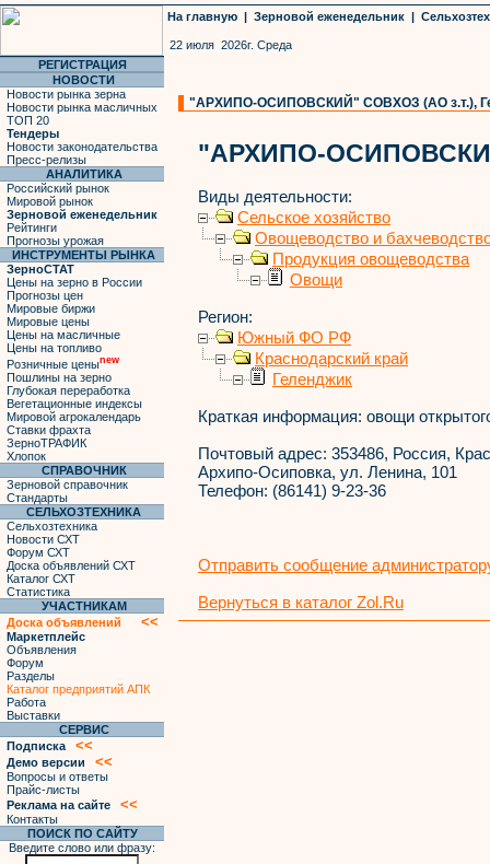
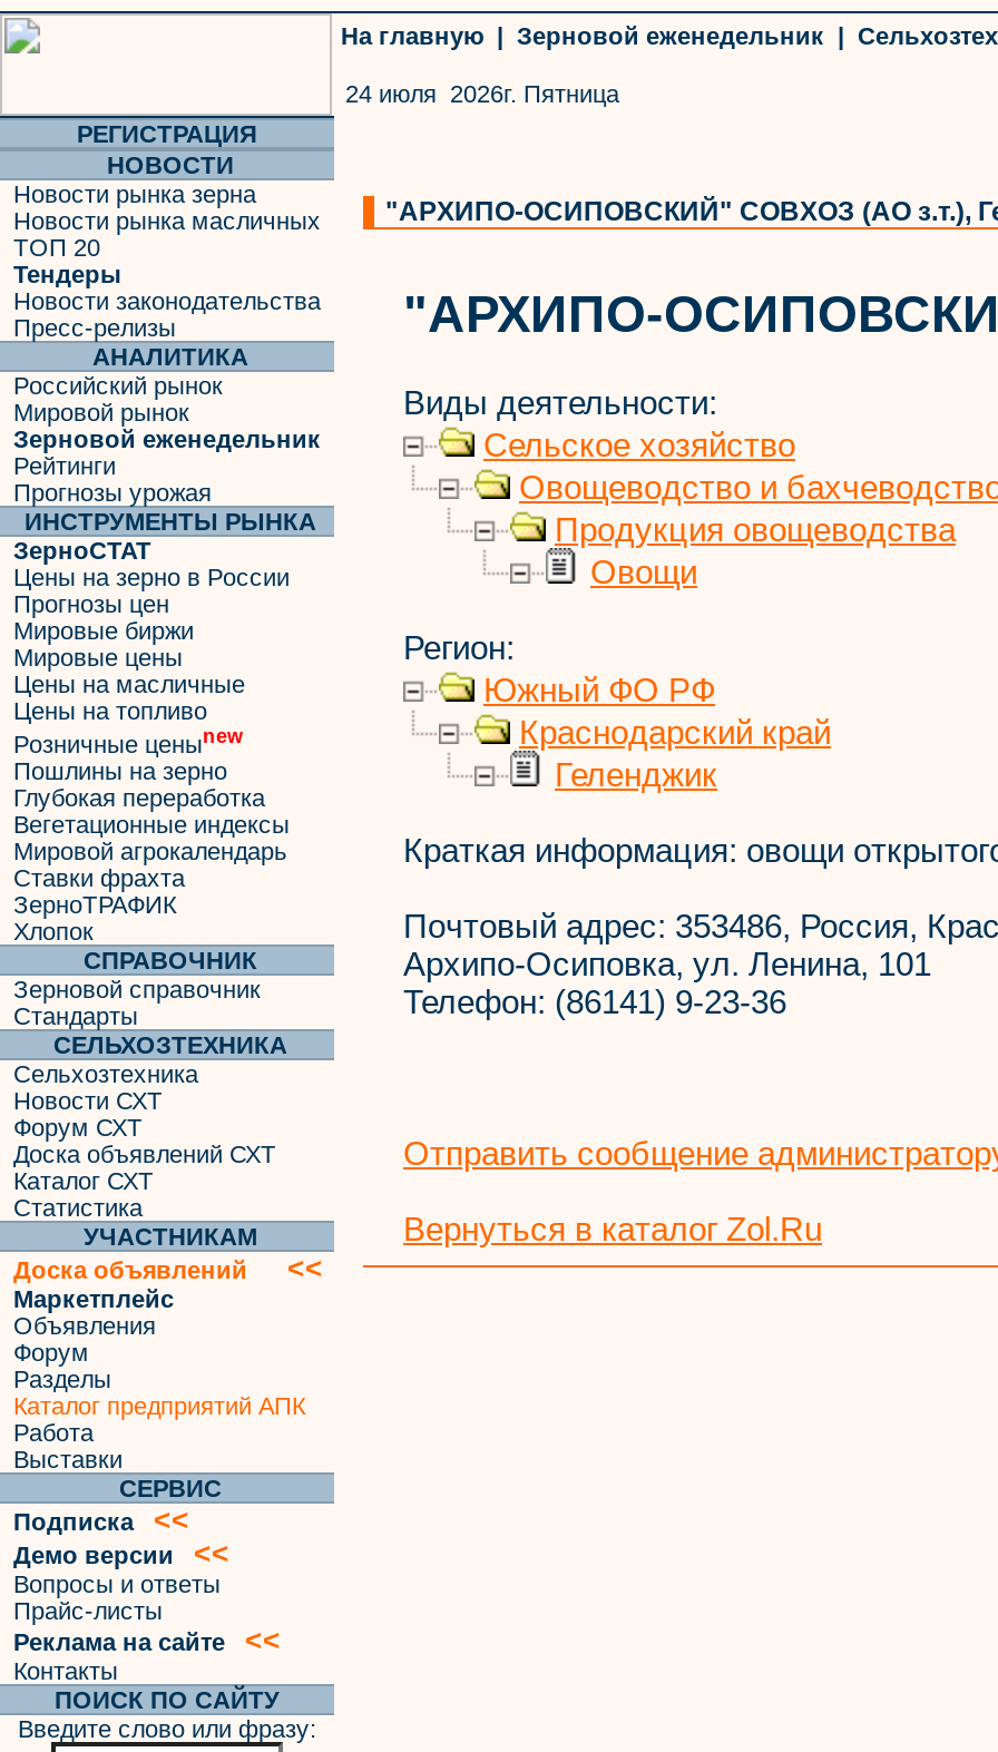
- 22 июля 2026г. Среда
+ 24 июля 2026г. Пятница
